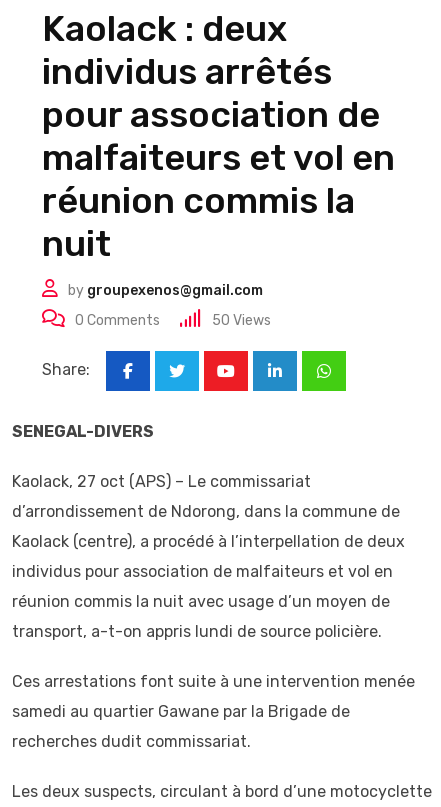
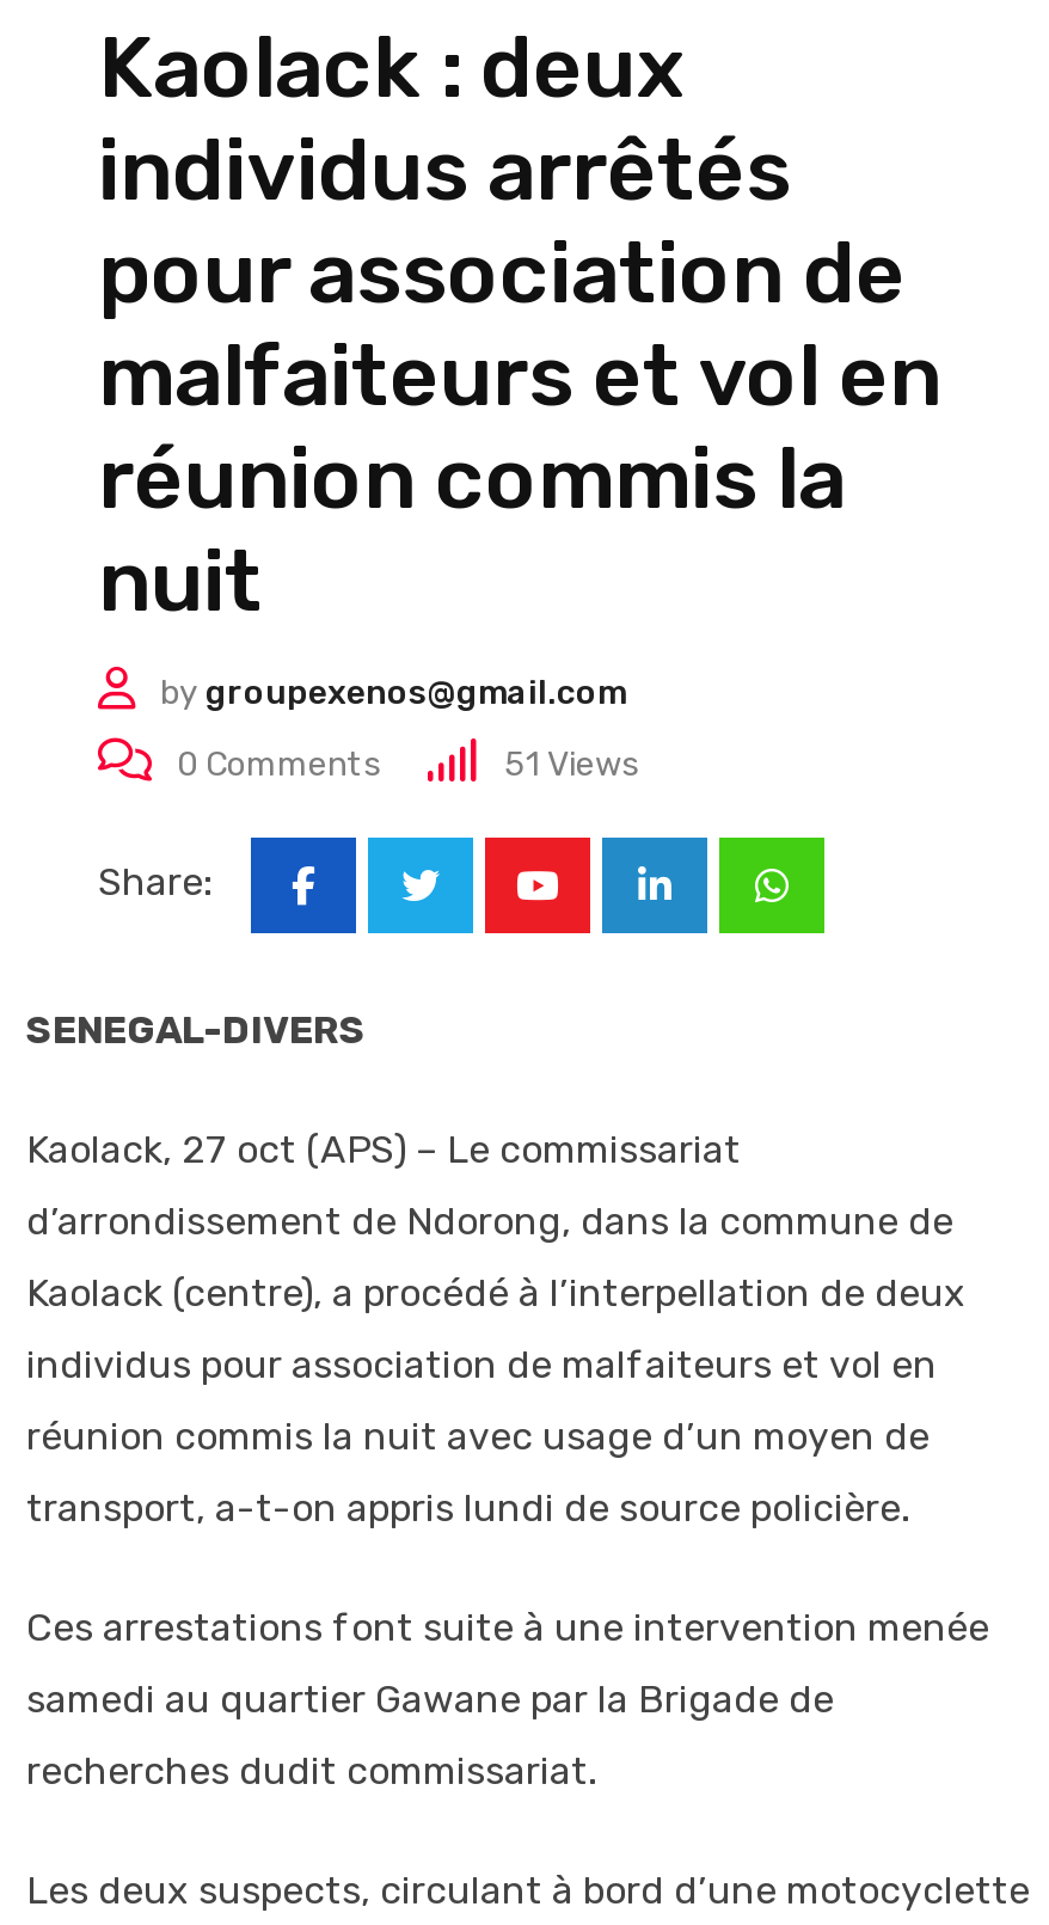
- 50 Views
+ 51 Views
